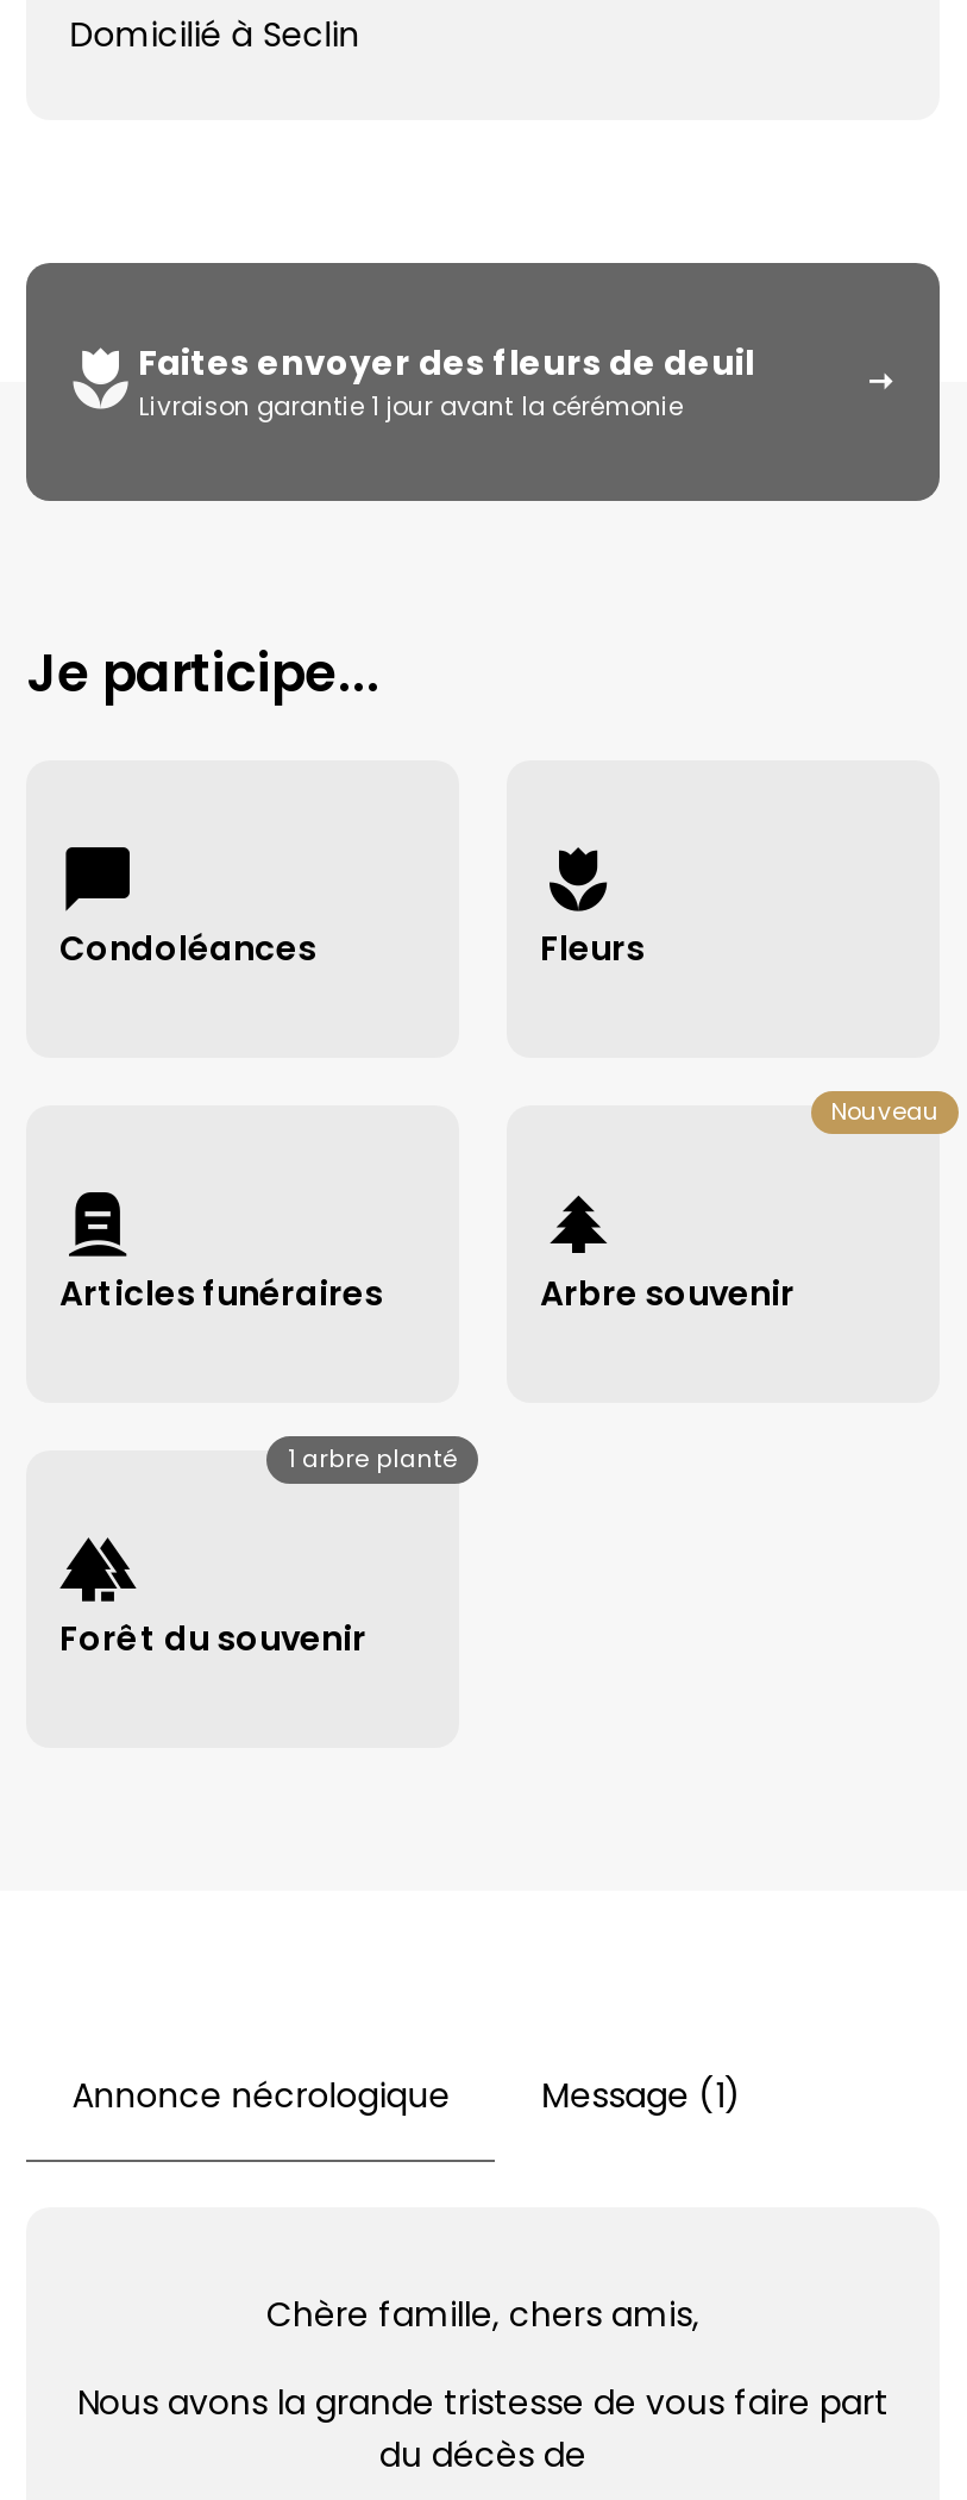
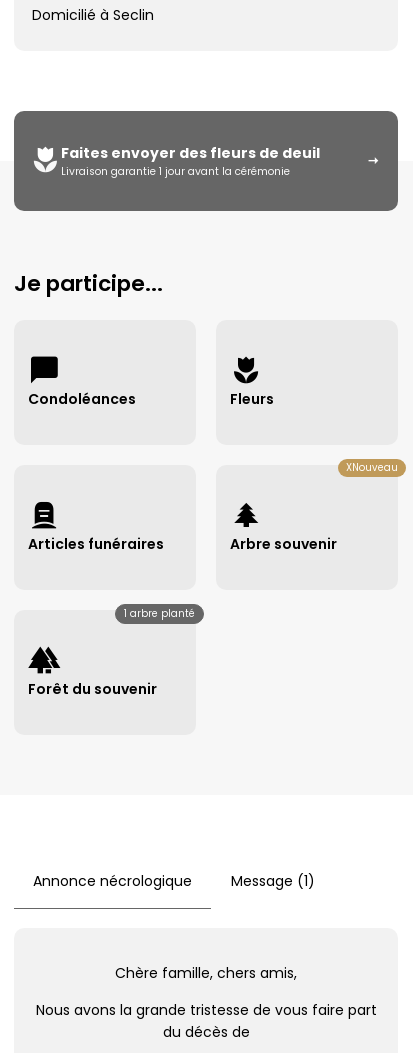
- Nouveau
+ XNouveau
